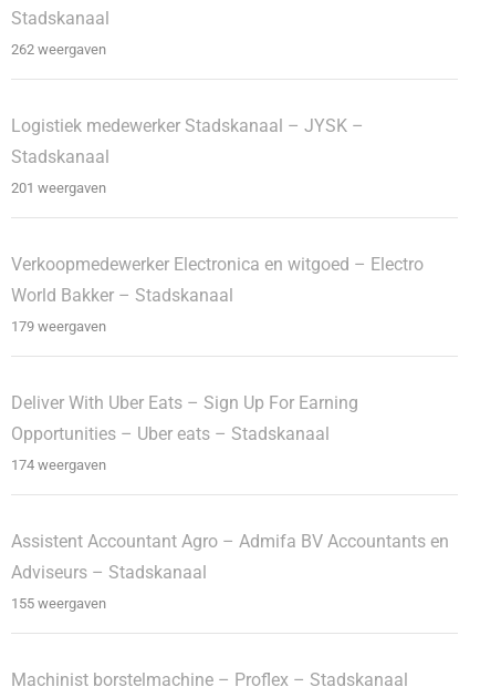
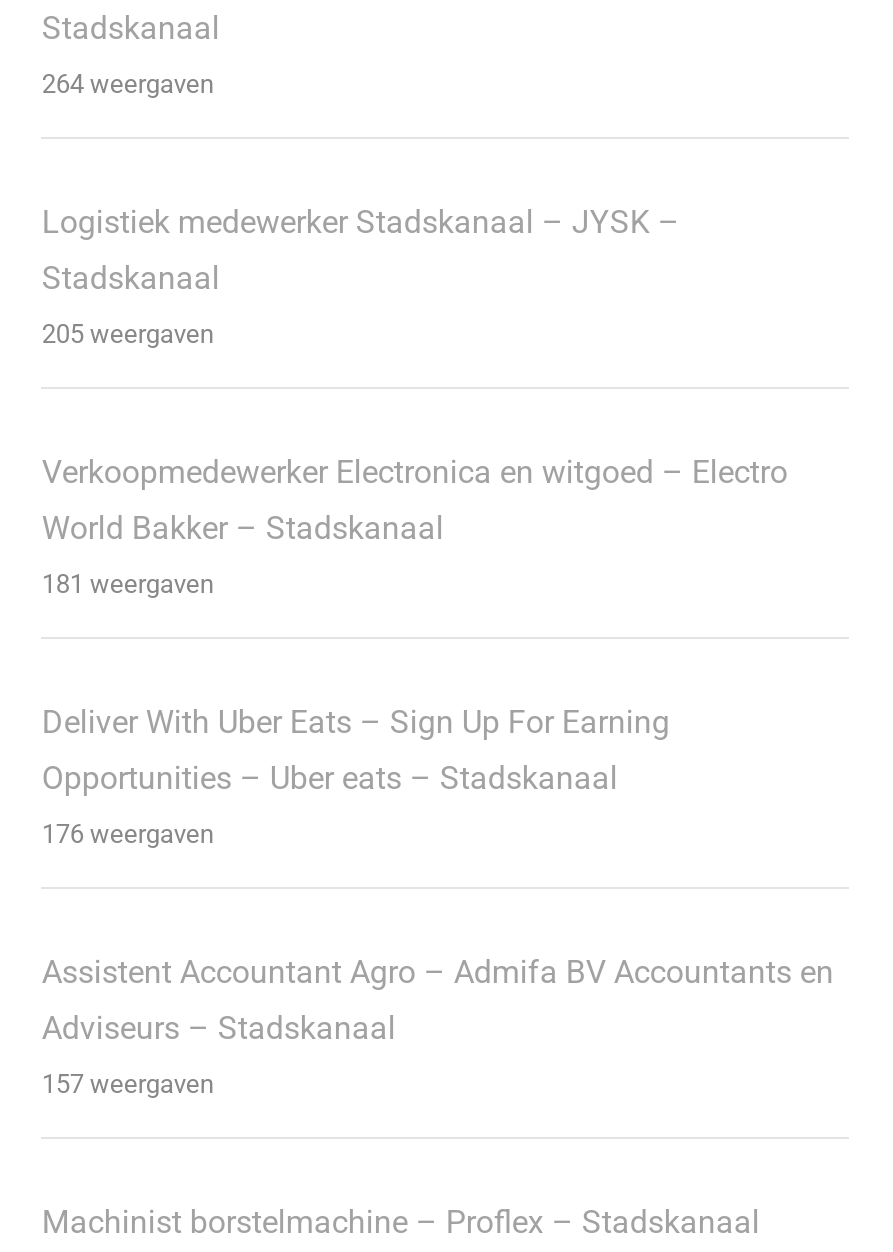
- 262 weergaven
+ 264 weergaven

- 201 weergaven
+ 205 weergaven

- 179 weergaven
+ 181 weergaven

- 174 weergaven
+ 176 weergaven

- 155 weergaven
+ 157 weergaven
